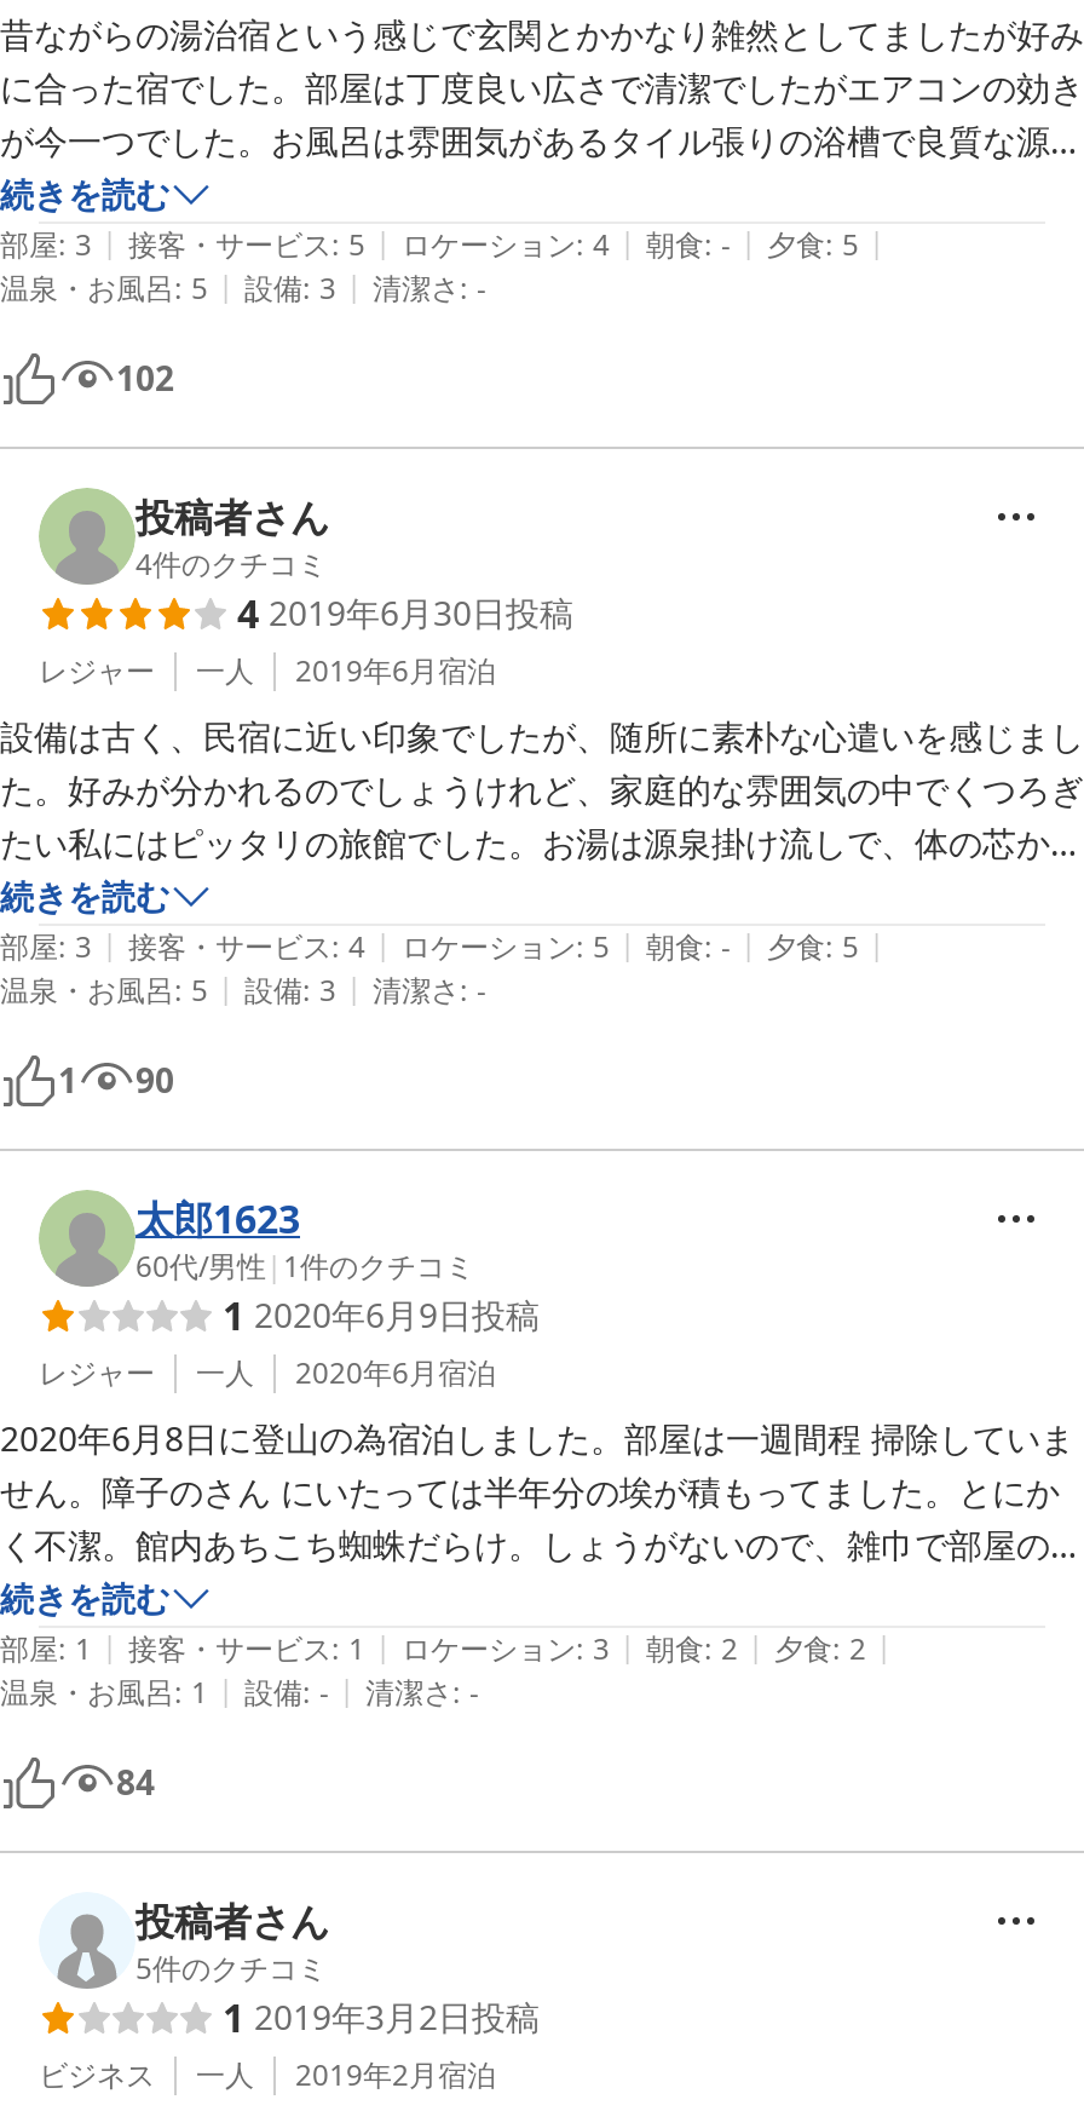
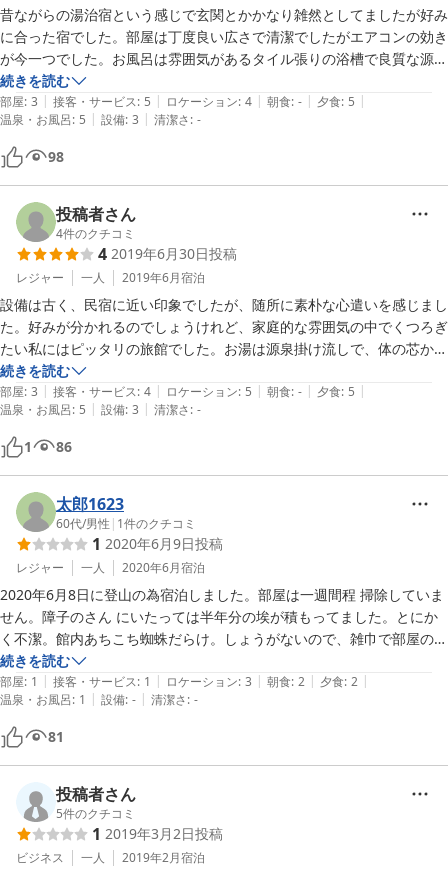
- 102
+ 98

- 1 90
+ 1 86

- 84
+ 81
